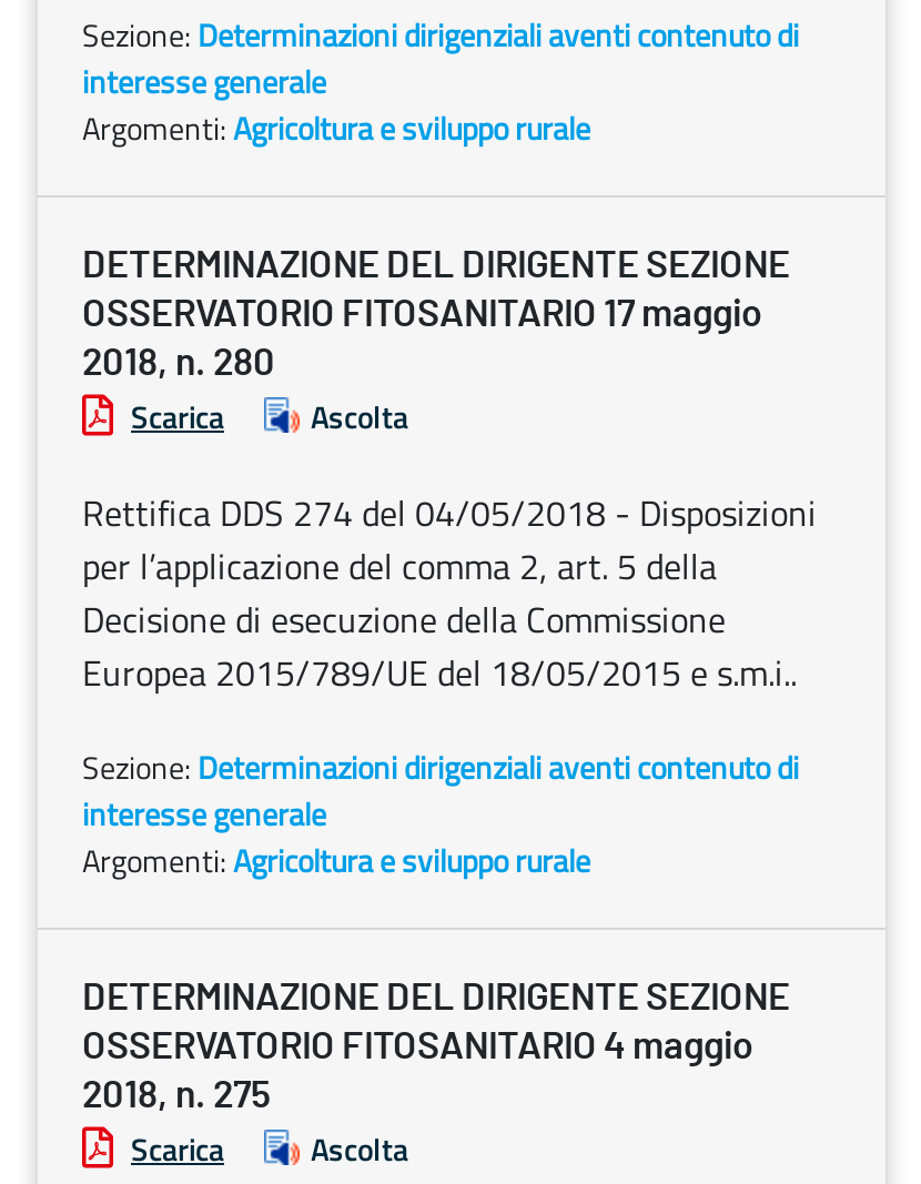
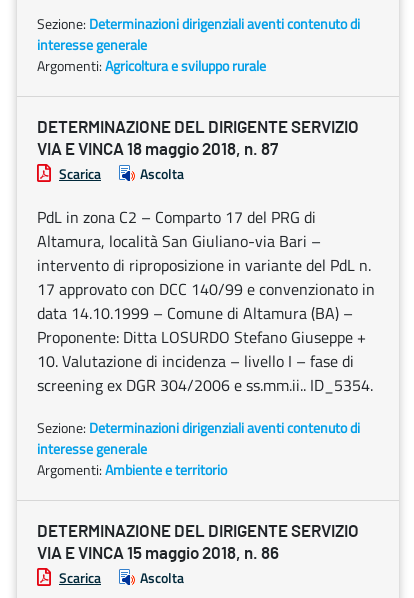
- DETERMINAZIONE DEL DIRIGENTE SEZIONE
- OSSERVATORIO FITOSANITARIO 17 maggio
- 2018, n. 280
+ DETERMINAZIONE DEL DIRIGENTE SERVIZIO
+ VIA E VINCA 18 maggio 2018, n. 87

moved up: Scarica | Ascolta

- Rettifica DDS 274 del 04/05/2018 - Disposizioni
- per l’applicazione del comma 2, art. 5 della
- Decisione di esecuzione della Commissione
- Europea 2015/789/UE del 18/05/2015 e s.m.i..
+ PdL in zona C2 – Comparto 17 del PRG di
+ Altamura, località San Giuliano-via Bari –
+ intervento di riproposizione in variante del PdL n.
+ 17 approvato con DCC 140/99 e convenzionato in
+ data 14.10.1999 – Comune di Altamura (BA) –
+ Proponente: Ditta LOSURDO Stefano Giuseppe +
+ 10. Valutazione di incidenza – livello I – fase di
+ screening ex DGR 304/2006 e ss.mm.ii.. ID_5354.

moved down: Sezione: Determinazioni dirigenziali aventi contenuto di | interesse generale

- Argomenti: Agricoltura e sviluppo rurale
+ Argomenti: Ambiente e territorio

- DETERMINAZIONE DEL DIRIGENTE SEZIONE
- OSSERVATORIO FITOSANITARIO 4 maggio
- 2018, n. 275
+ DETERMINAZIONE DEL DIRIGENTE SERVIZIO
+ VIA E VINCA 15 maggio 2018, n. 86
